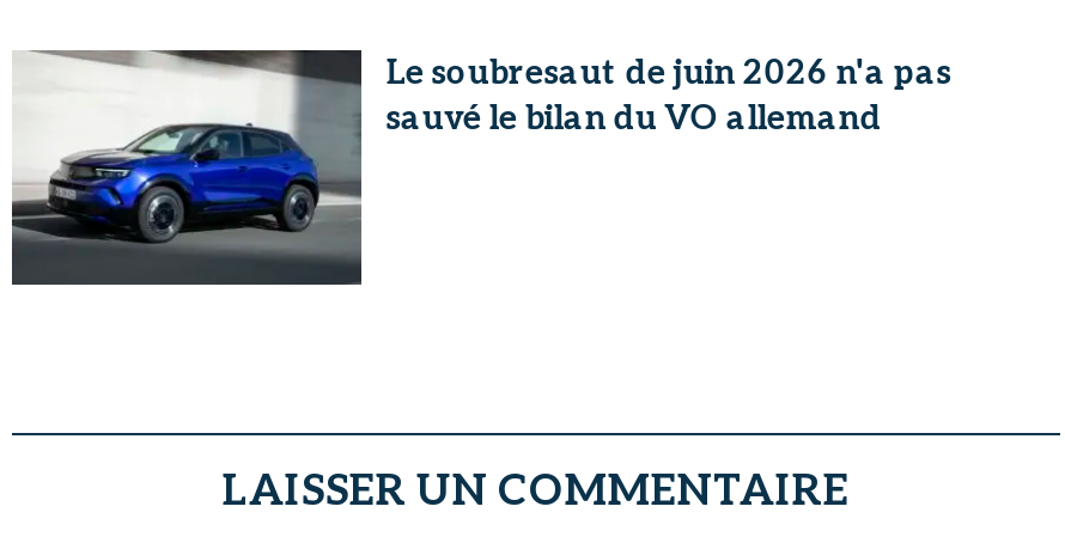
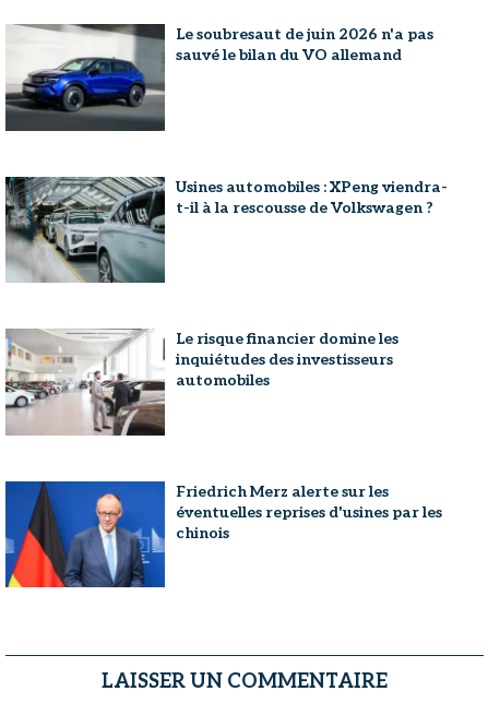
+ [image]
+ Usines automobiles : XPeng viendra-
+ t-il à la rescousse de Volkswagen ?

+ [image]
+ Le risque financier domine les
+ inquiétudes des investisseurs
+ automobiles

+ [image]
+ Friedrich Merz alerte sur les
+ éventuelles reprises d'usines par les
+ chinois
